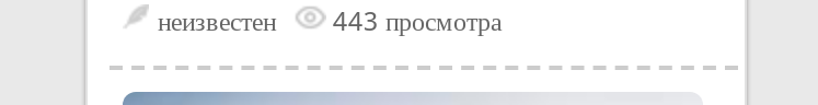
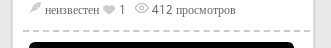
- 443 просмотра
+ 1
+ 412 просмотров
